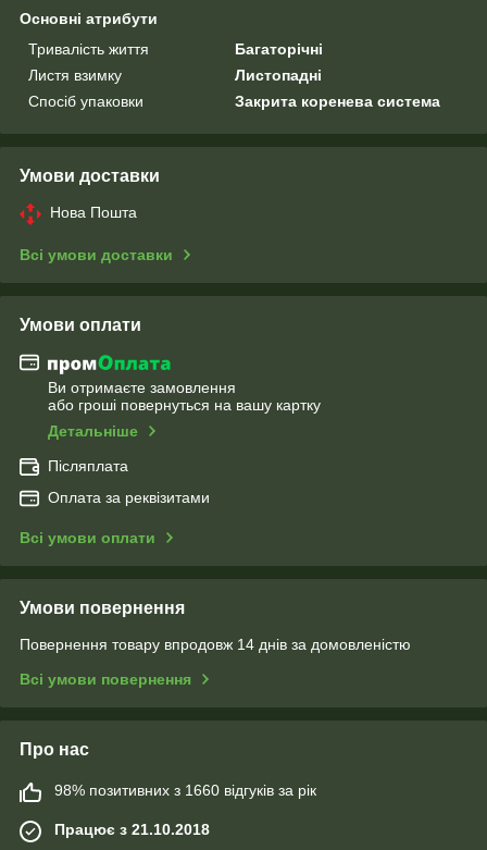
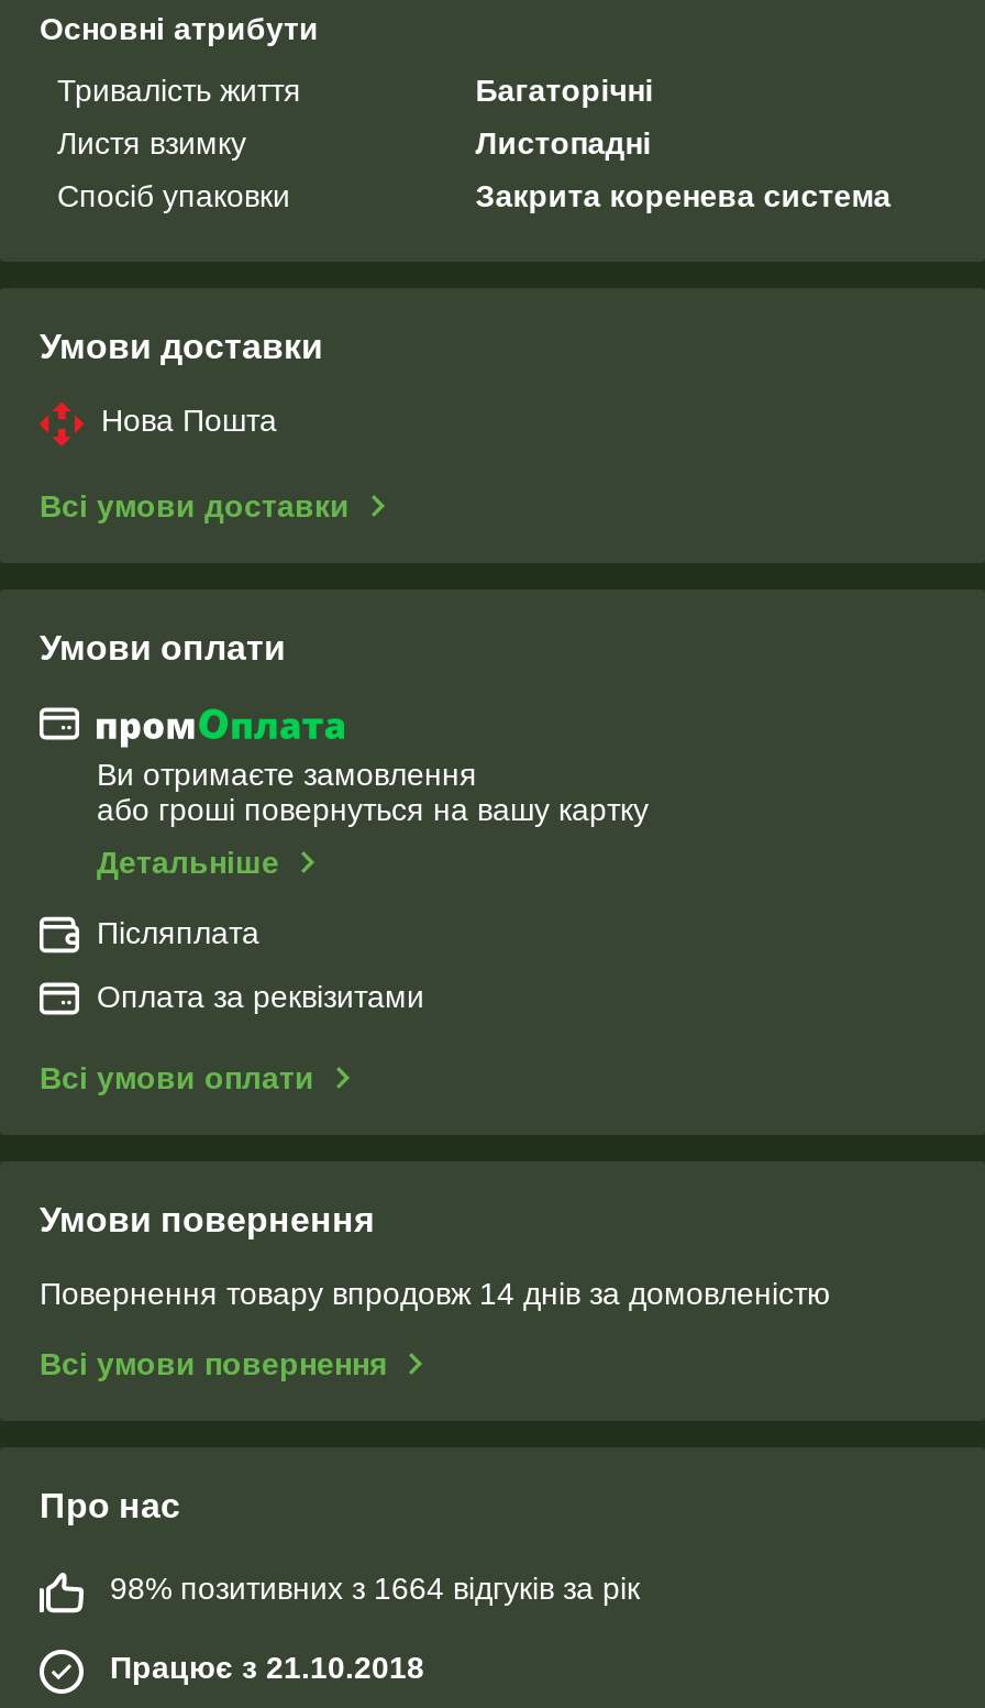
- 98% позитивних з 1660 відгуків за рік
+ 98% позитивних з 1664 відгуків за рік
